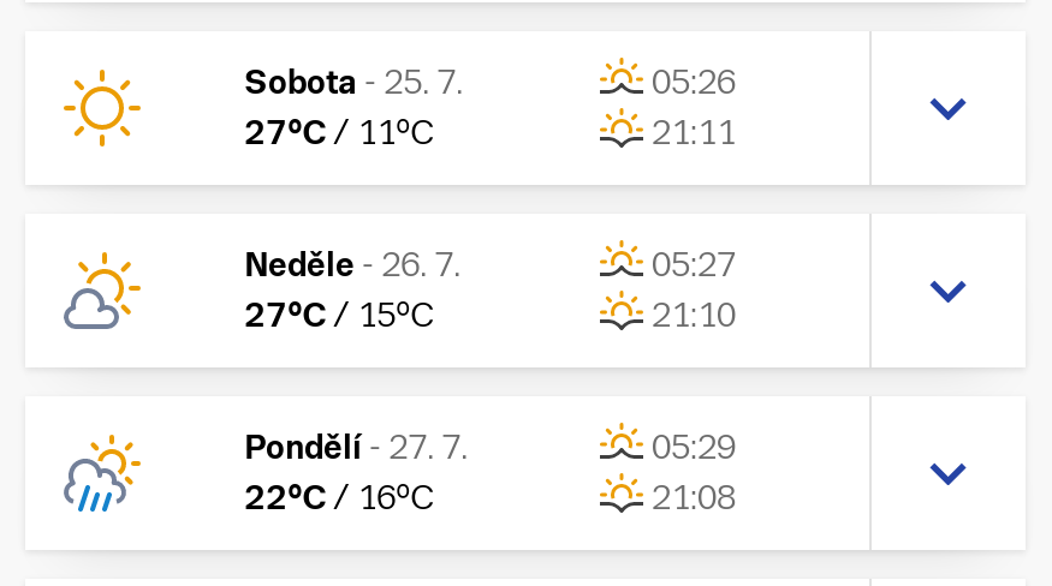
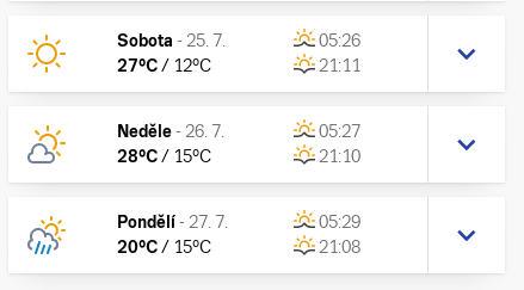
- 27°C / 11°C
+ 27°C / 12°C

- 27°C / 15°C
+ 28°C / 15°C

- 22°C / 16°C
+ 20°C / 15°C
